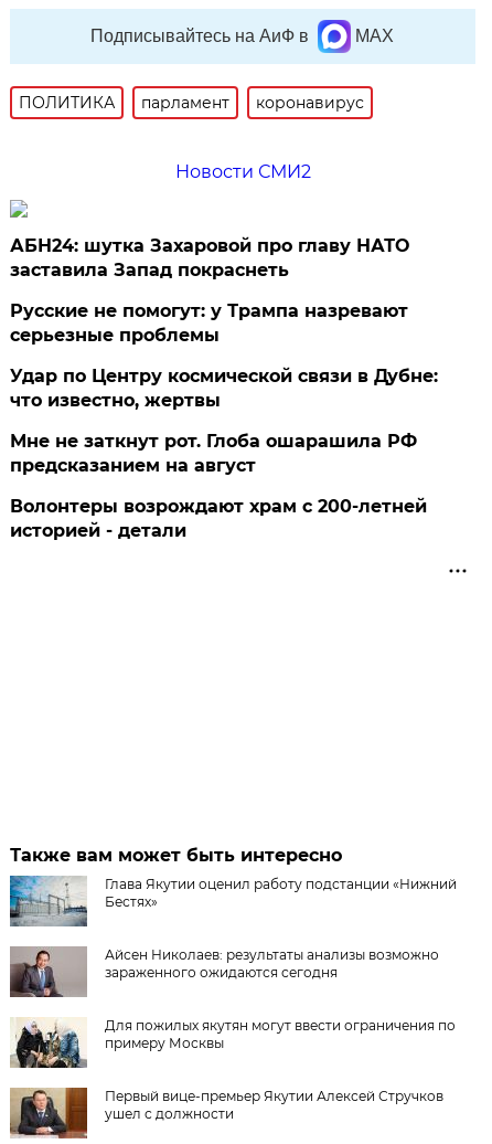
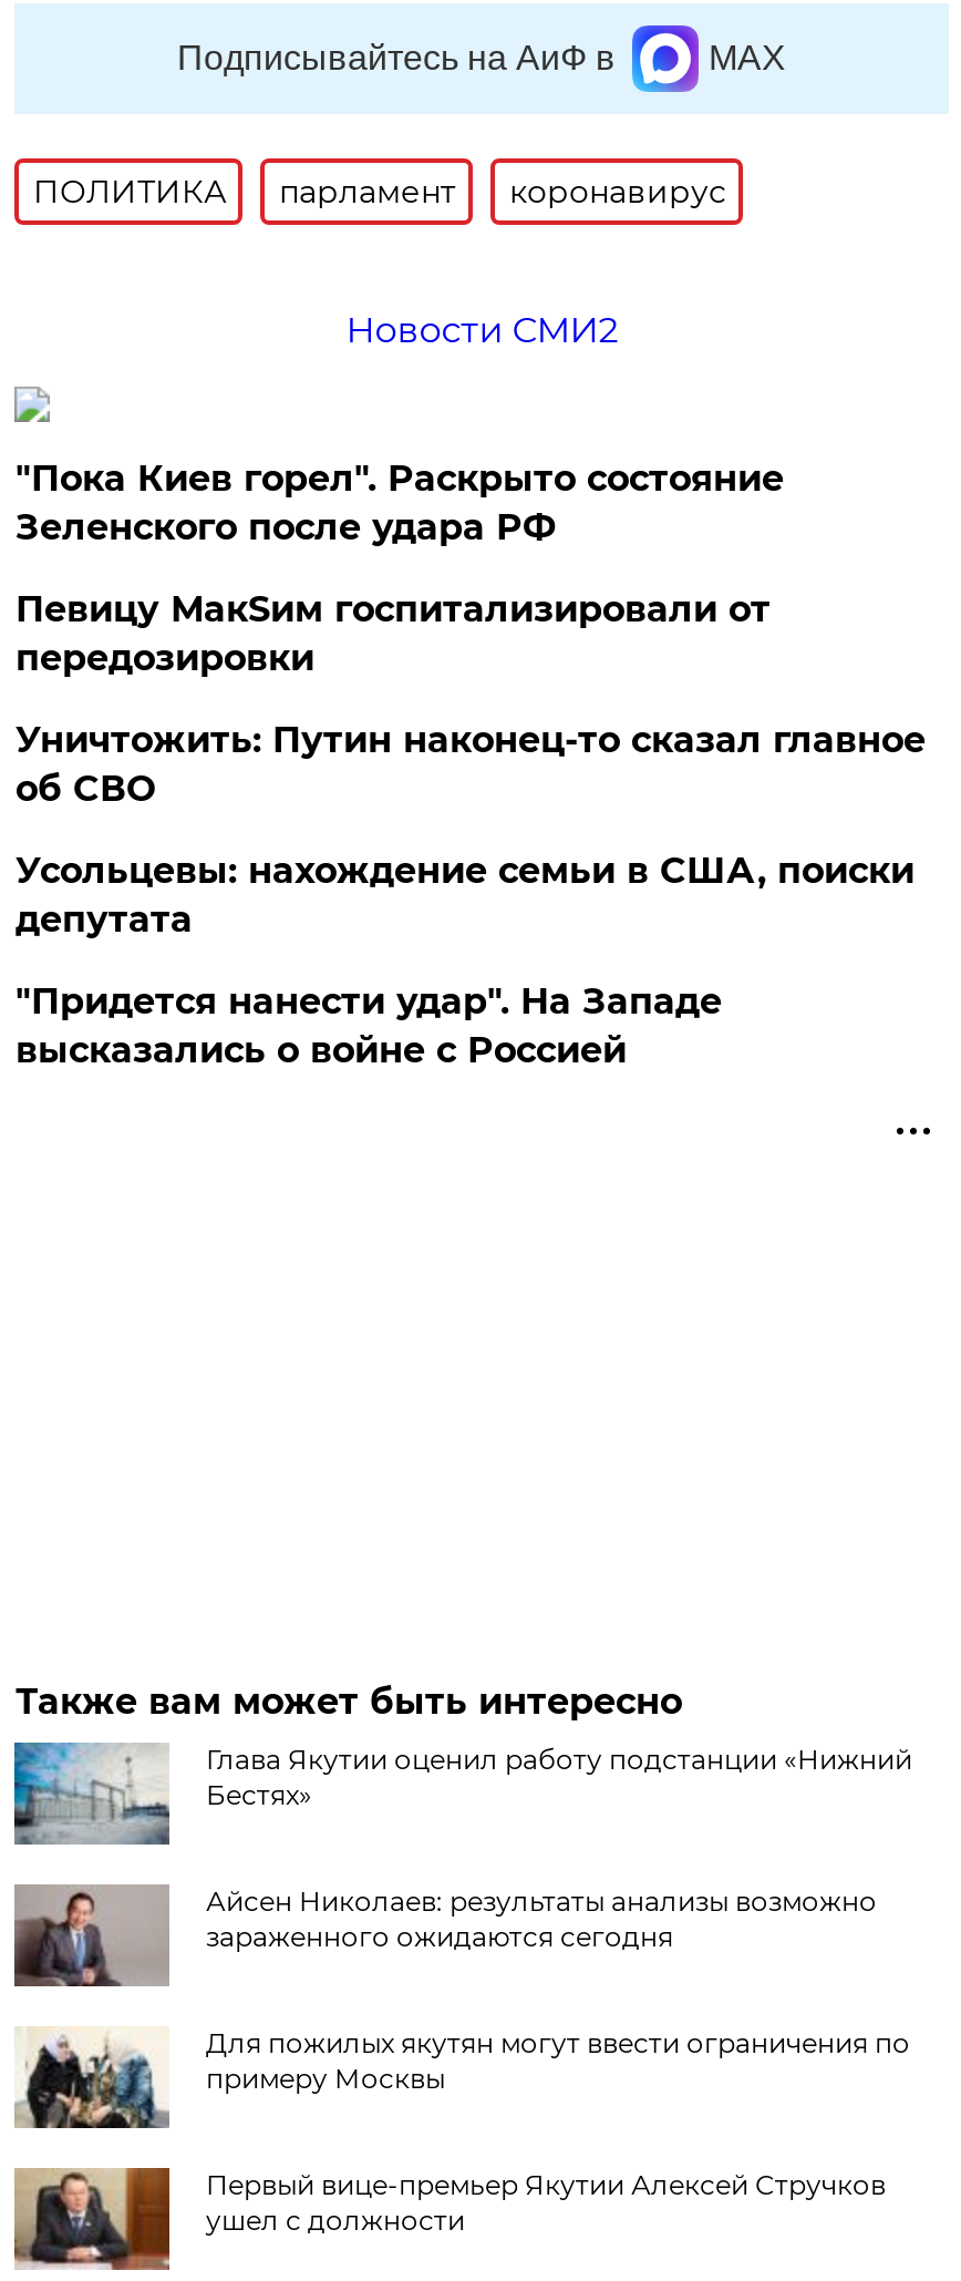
- АБН24: шутка Захаровой про главу НАТО
- заставила Запад покраснеть
+ "Пока Киев горел". Раскрыто состояние
+ Зеленского после удара РФ

- Русские не помогут: у Трампа назревают
- серьезные проблемы
+ Певицу МакSим госпитализировали от
+ передозировки

- Удар по Центру космической связи в Дубне:
- что известно, жертвы
+ Уничтожить: Путин наконец-то сказал главное
+ об СВО

- Мне не заткнут рот. Глоба ошарашила РФ
- предсказанием на август
+ Усольцевы: нахождение семьи в США, поиски
+ депутата

- Волонтеры возрождают храм с 200-летней
- историей - детали
+ "Придется нанести удар". На Западе
+ высказались о войне с Россией
